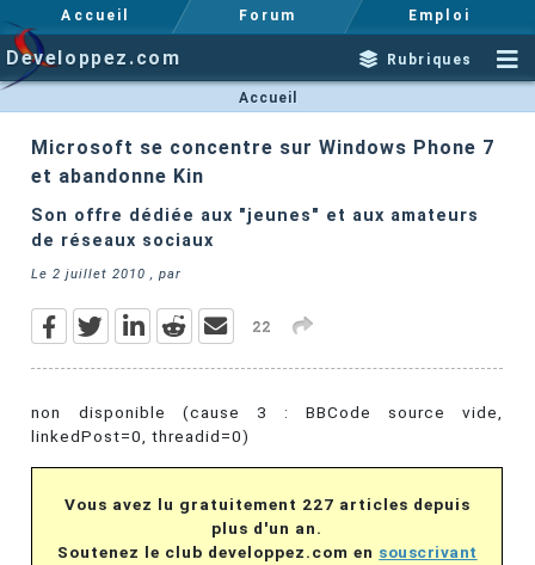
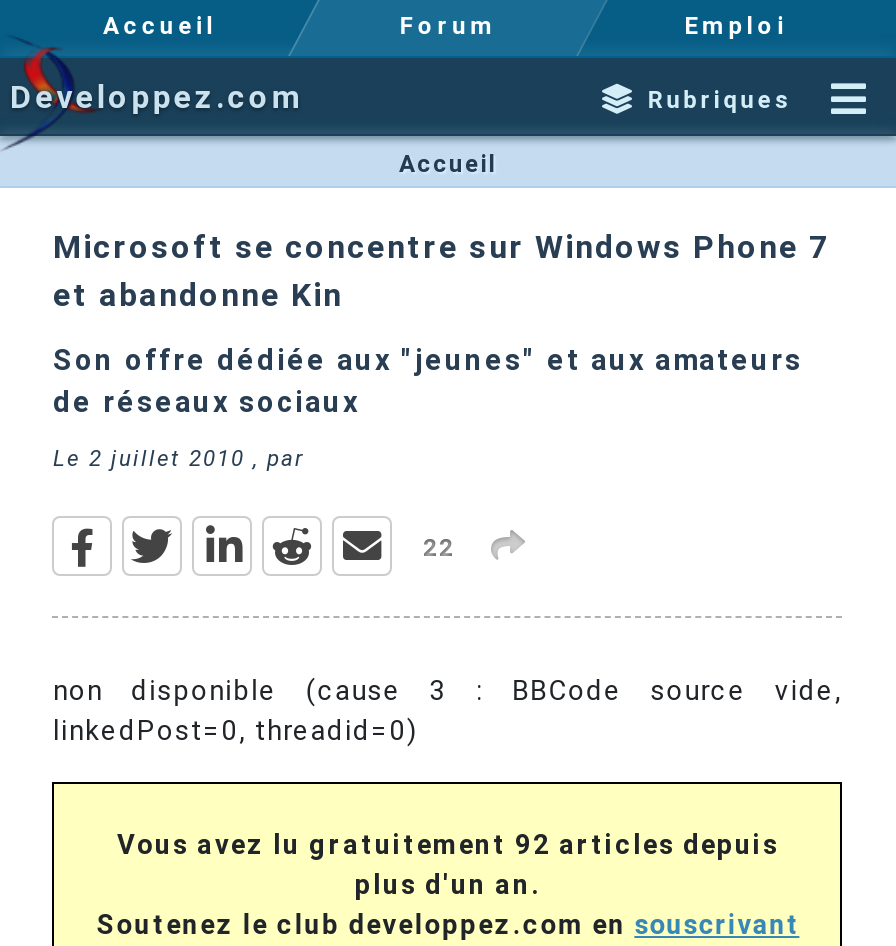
- Vous avez lu gratuitement 227 articles depuis
+ Vous avez lu gratuitement 92 articles depuis
